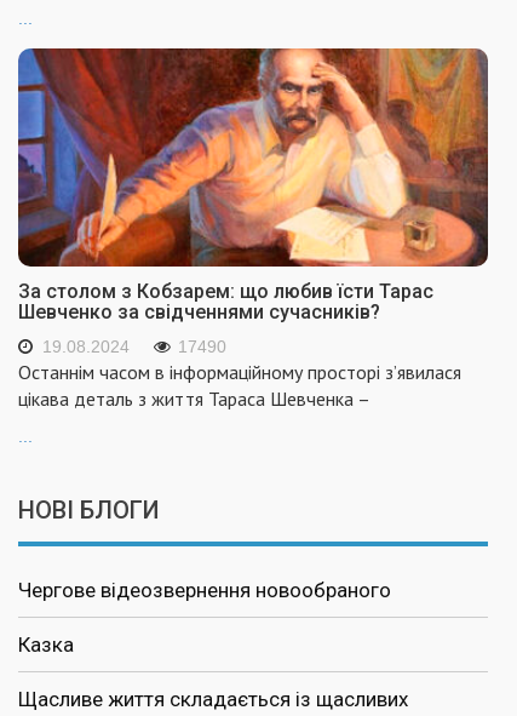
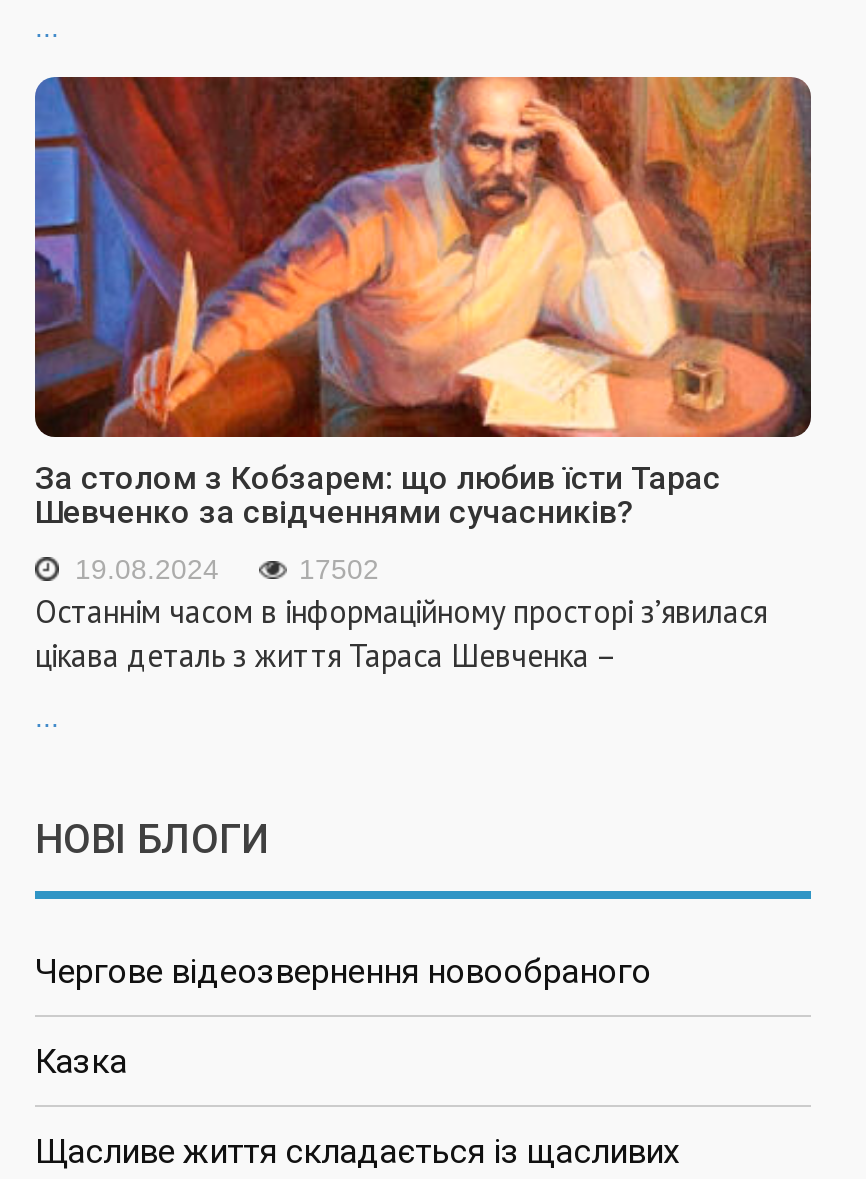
- 17490
+ 17502
